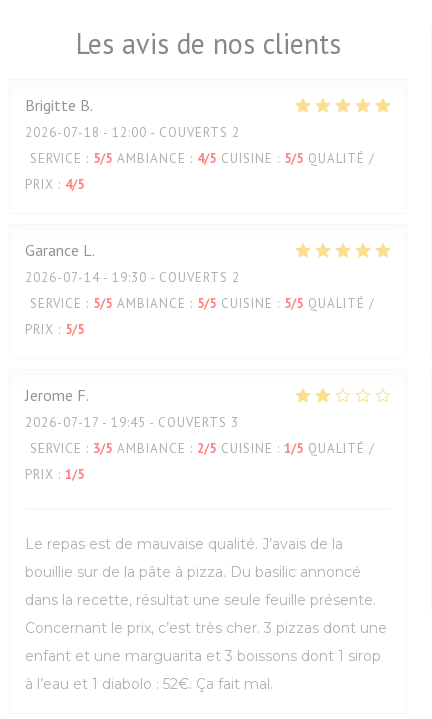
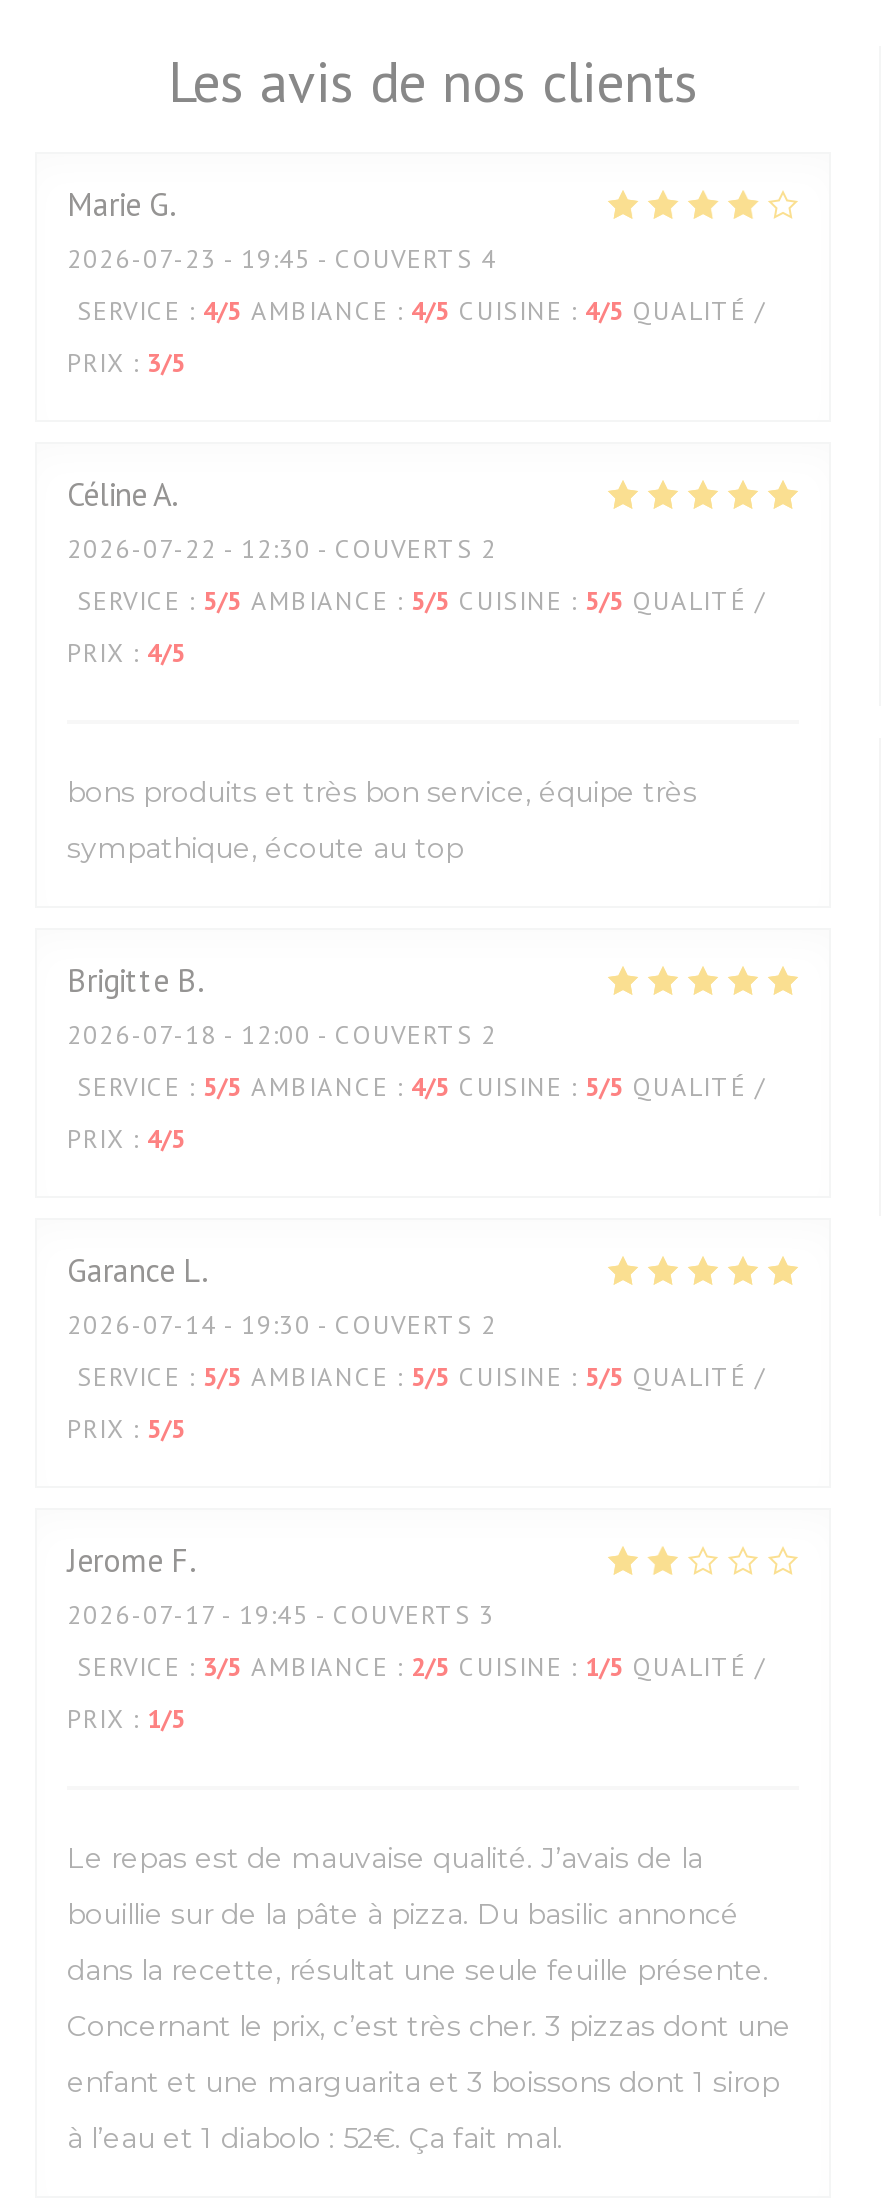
+ Marie G
+ 2026-07-23 - 19:45 - COUVERTS 4
+ SERVICE: 4/5 AMBIANCE: 4/5 CUISINE: 4/5 QUALITÉ /
+ PRIX: 3/5
+ Céline A
+ 2026-07-22 - 12:30 - COUVERTS 2
+ SERVICE: 5/5 AMBIANCE: 5/5 CUISINE: 5/5 QUALITÉ /
+ PRIX: 4/5

+ bons produits et très bon service, équipe très
+ sympathique, écoute au top
